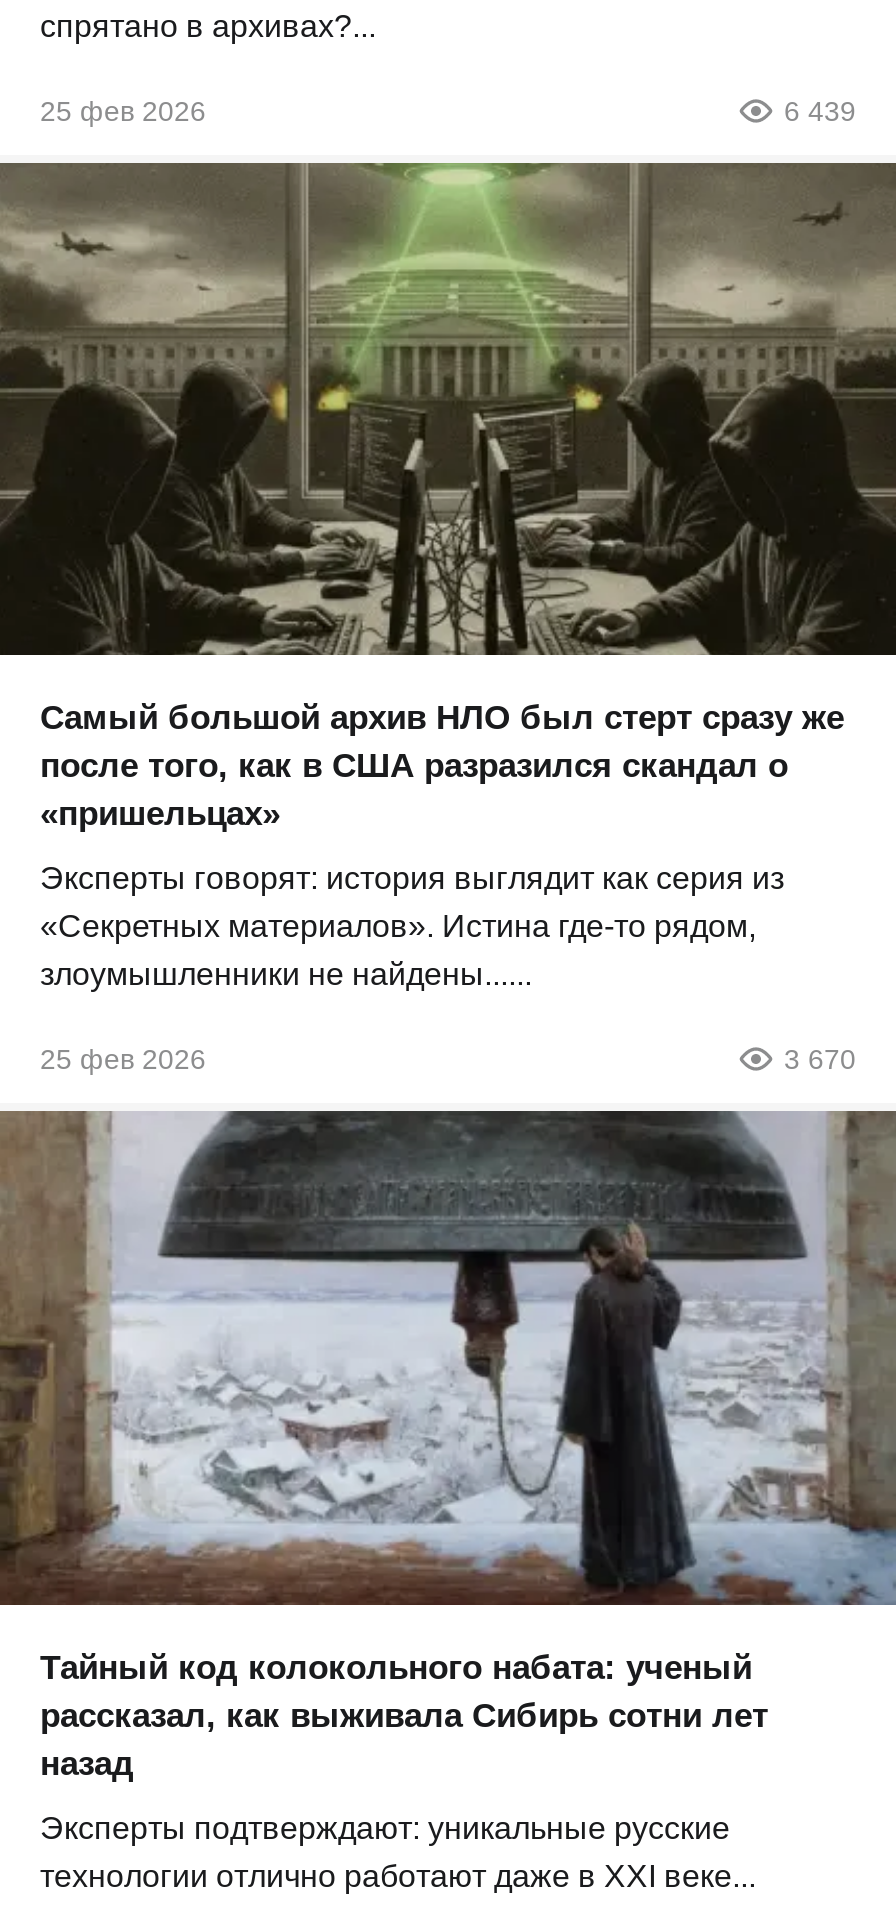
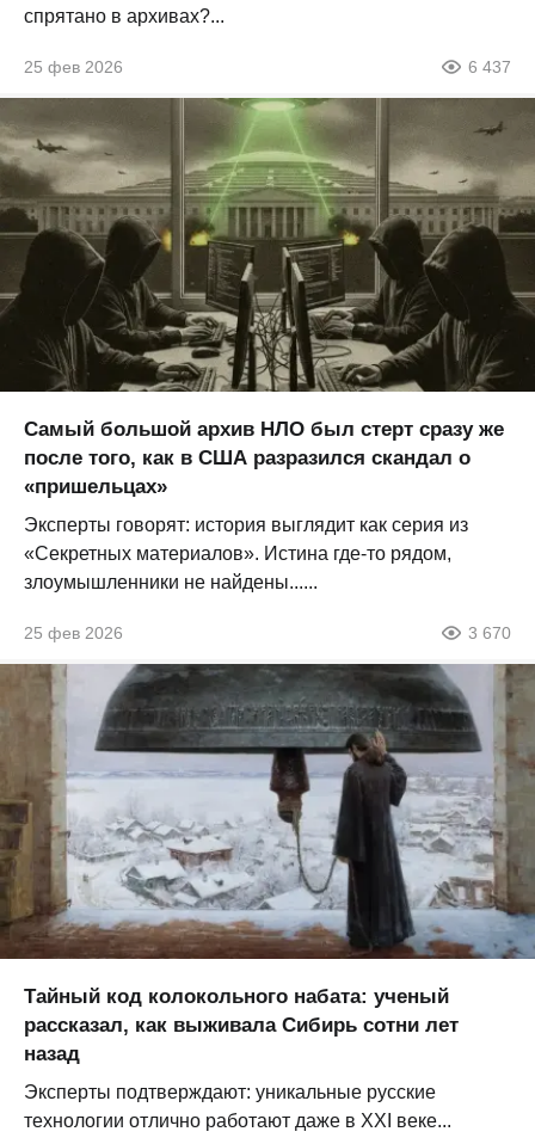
- 6 439
+ 6 437
